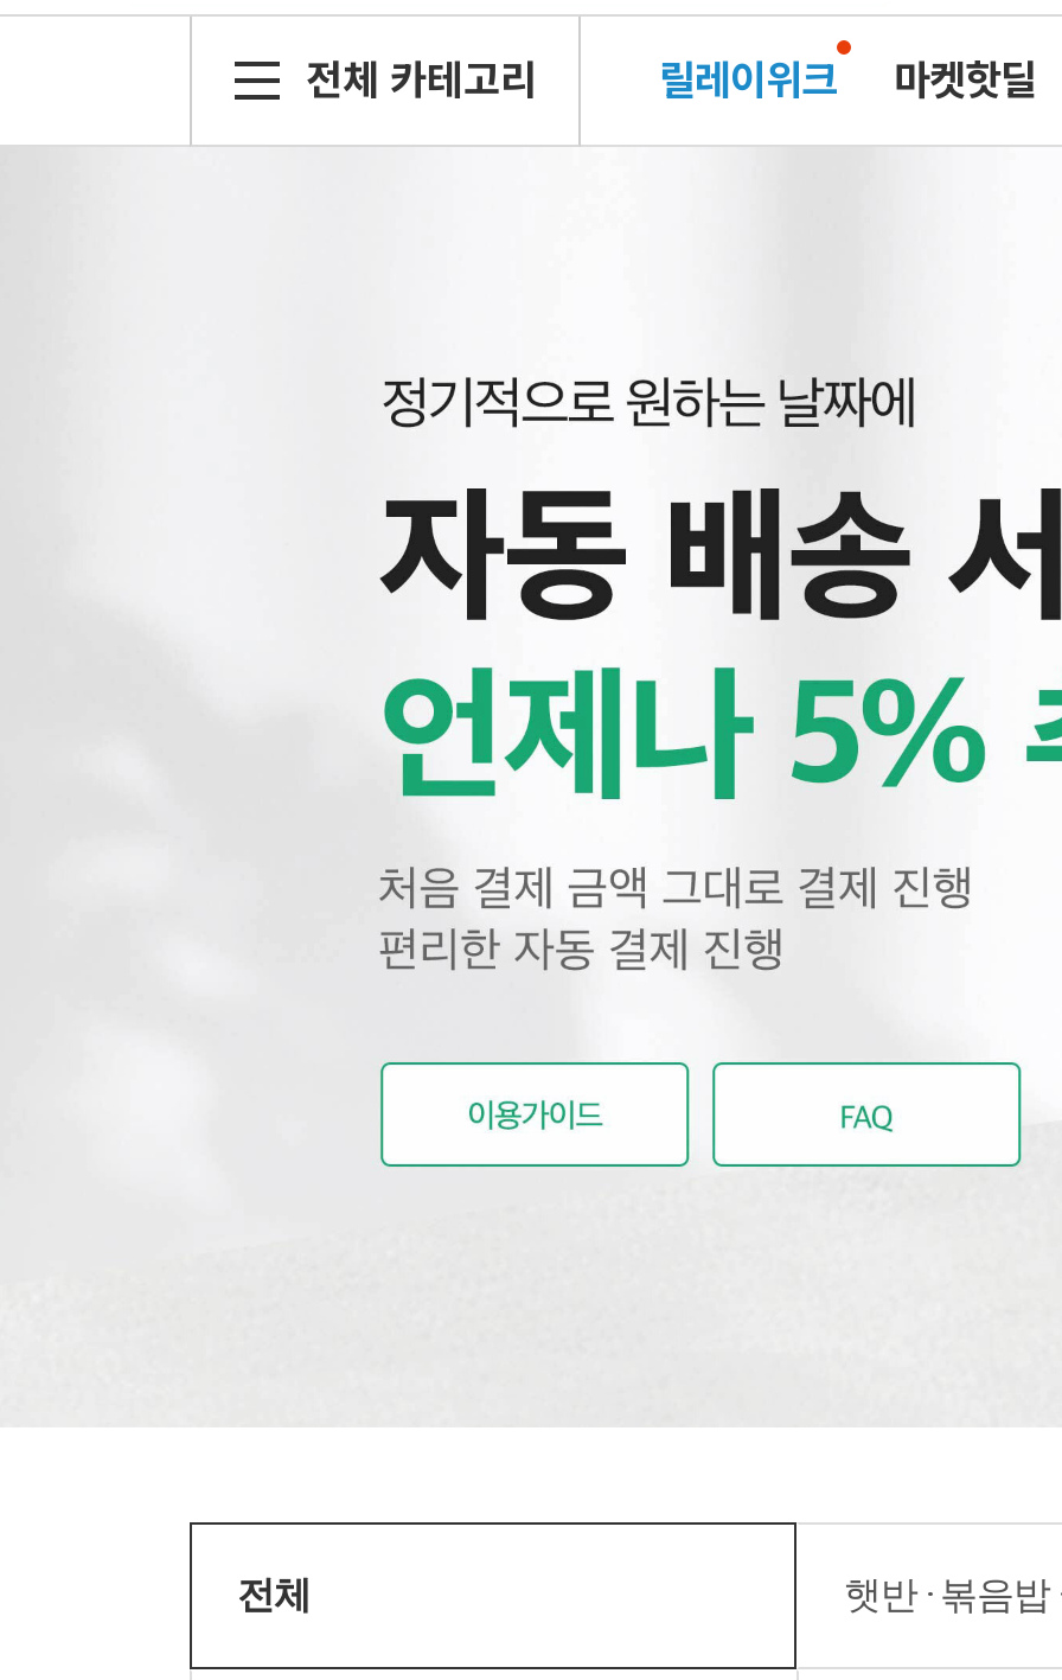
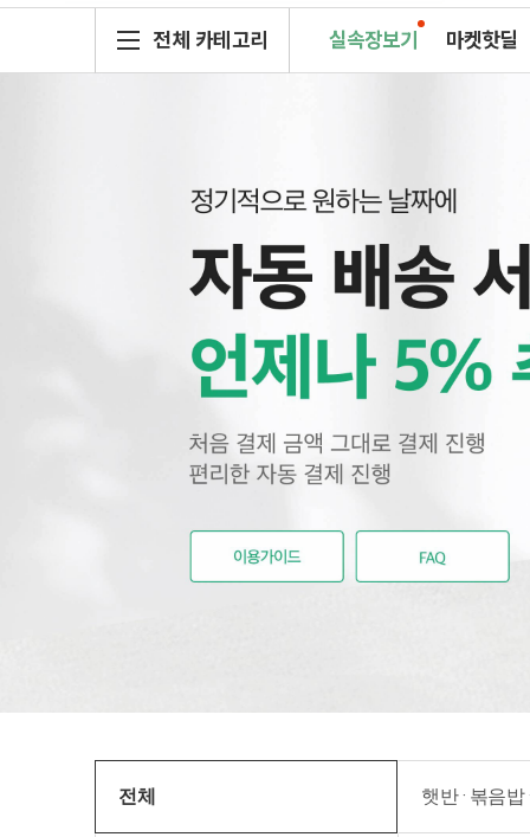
- 릴레이위크
+ 실속장보기
